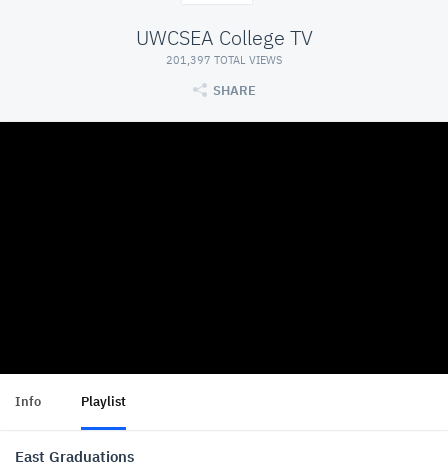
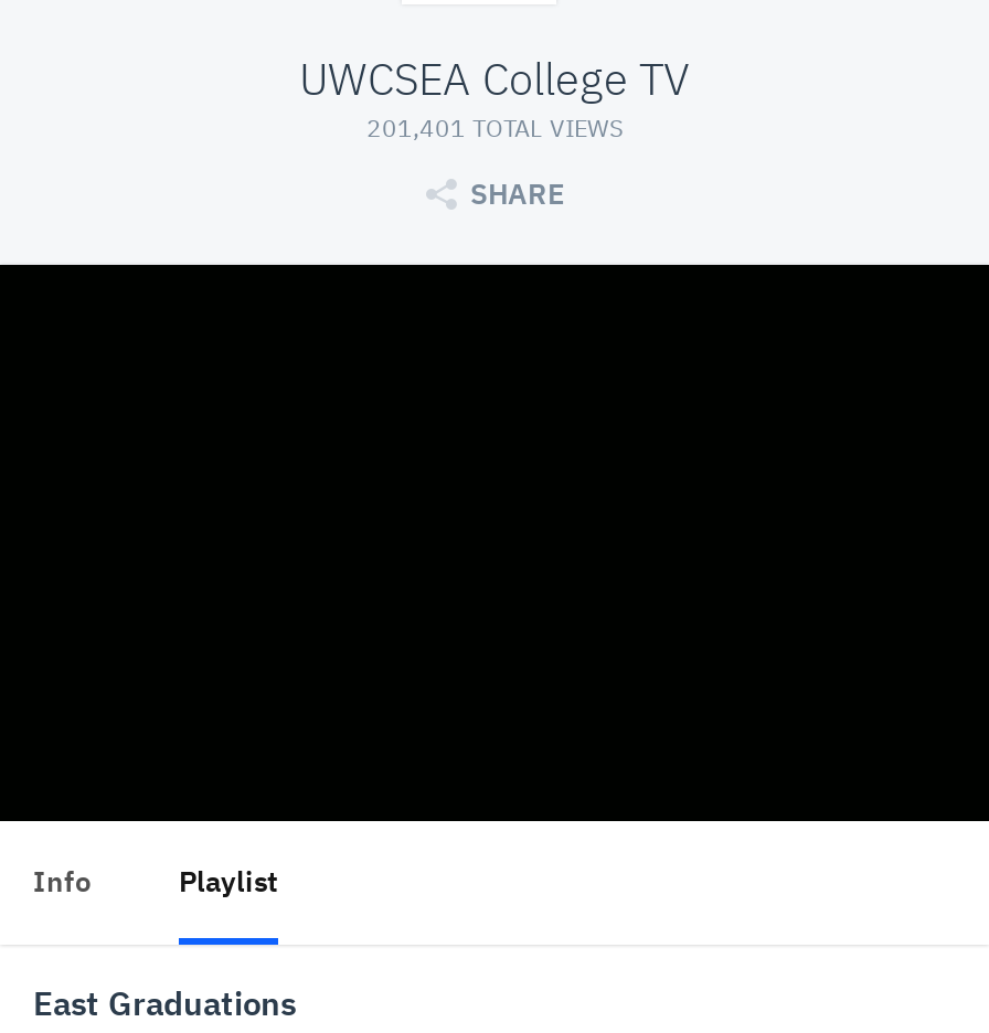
- 201,397 TOTAL VIEWS
+ 201,401 TOTAL VIEWS
